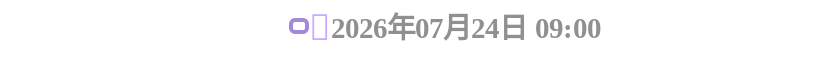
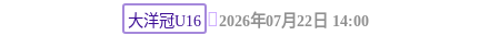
- 2026年07月24日 09:00
+ 大洋冠U16
+ 2026年07月22日 14:00
